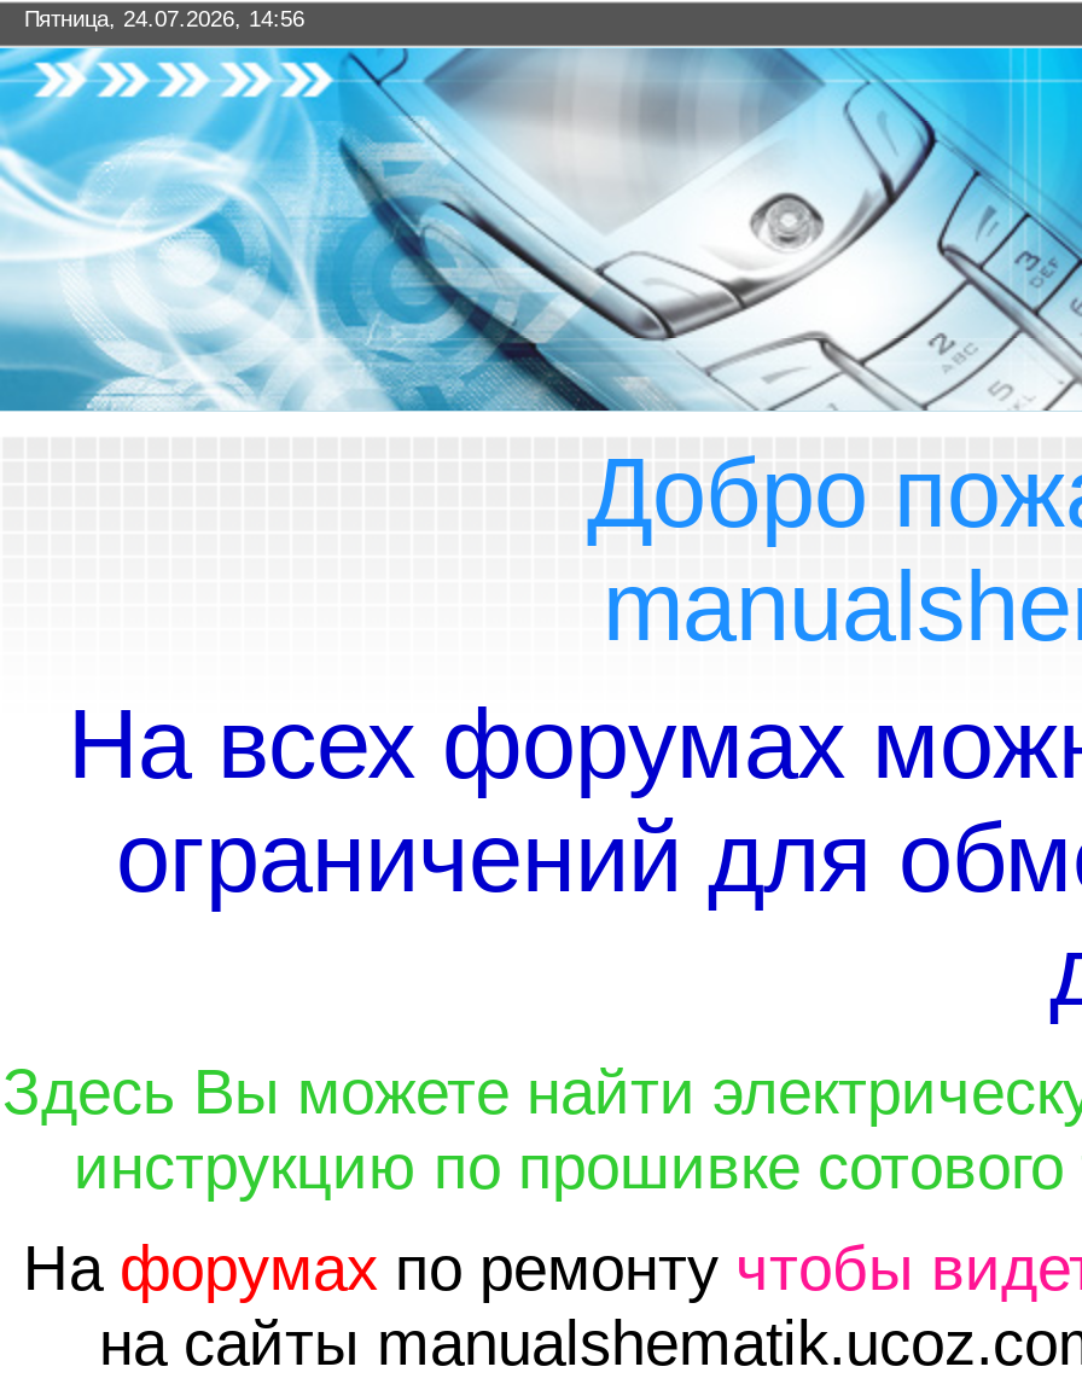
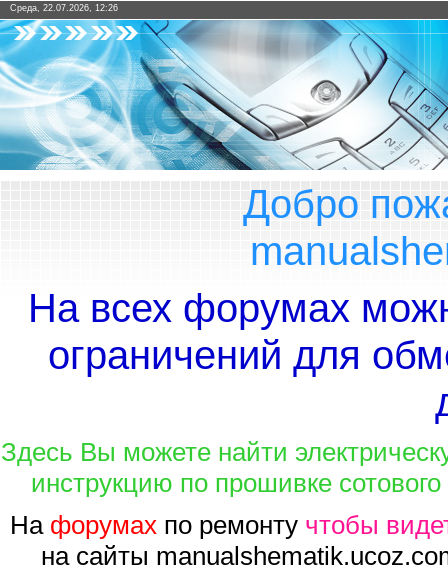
- Пятница, 24.07.2026, 14:56
+ Среда, 22.07.2026, 12:26
